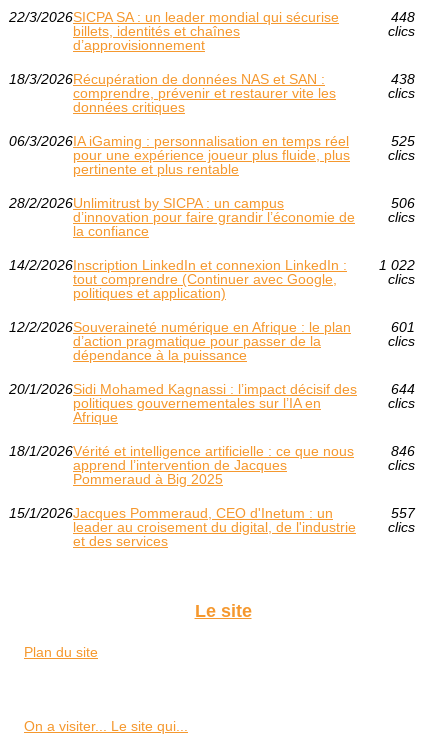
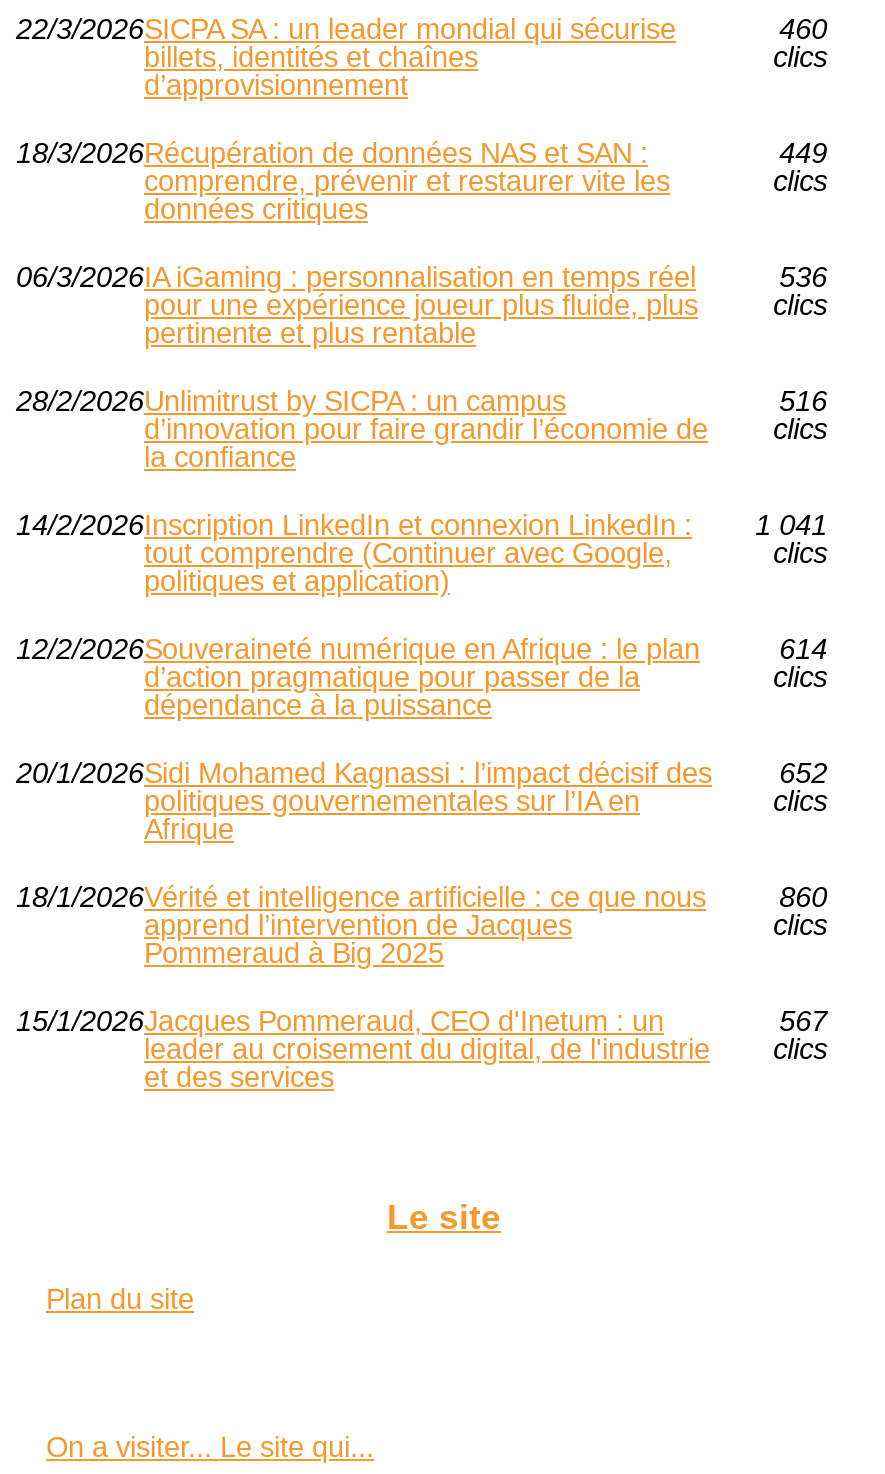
- 448
+ 460

- 438
+ 449

- 525
+ 536

- 506
+ 516

- 14/2/2026 Inscription LinkedIn et connexion LinkedIn : 1 022
+ 14/2/2026 Inscription LinkedIn et connexion LinkedIn : 1 041

- 601
+ 614

- 644
+ 652

- 846
+ 860

- 557
+ 567
